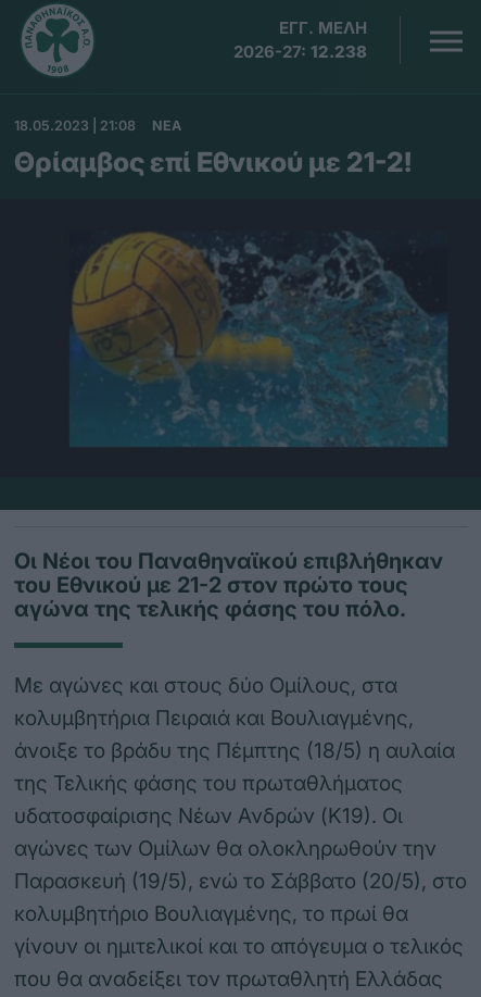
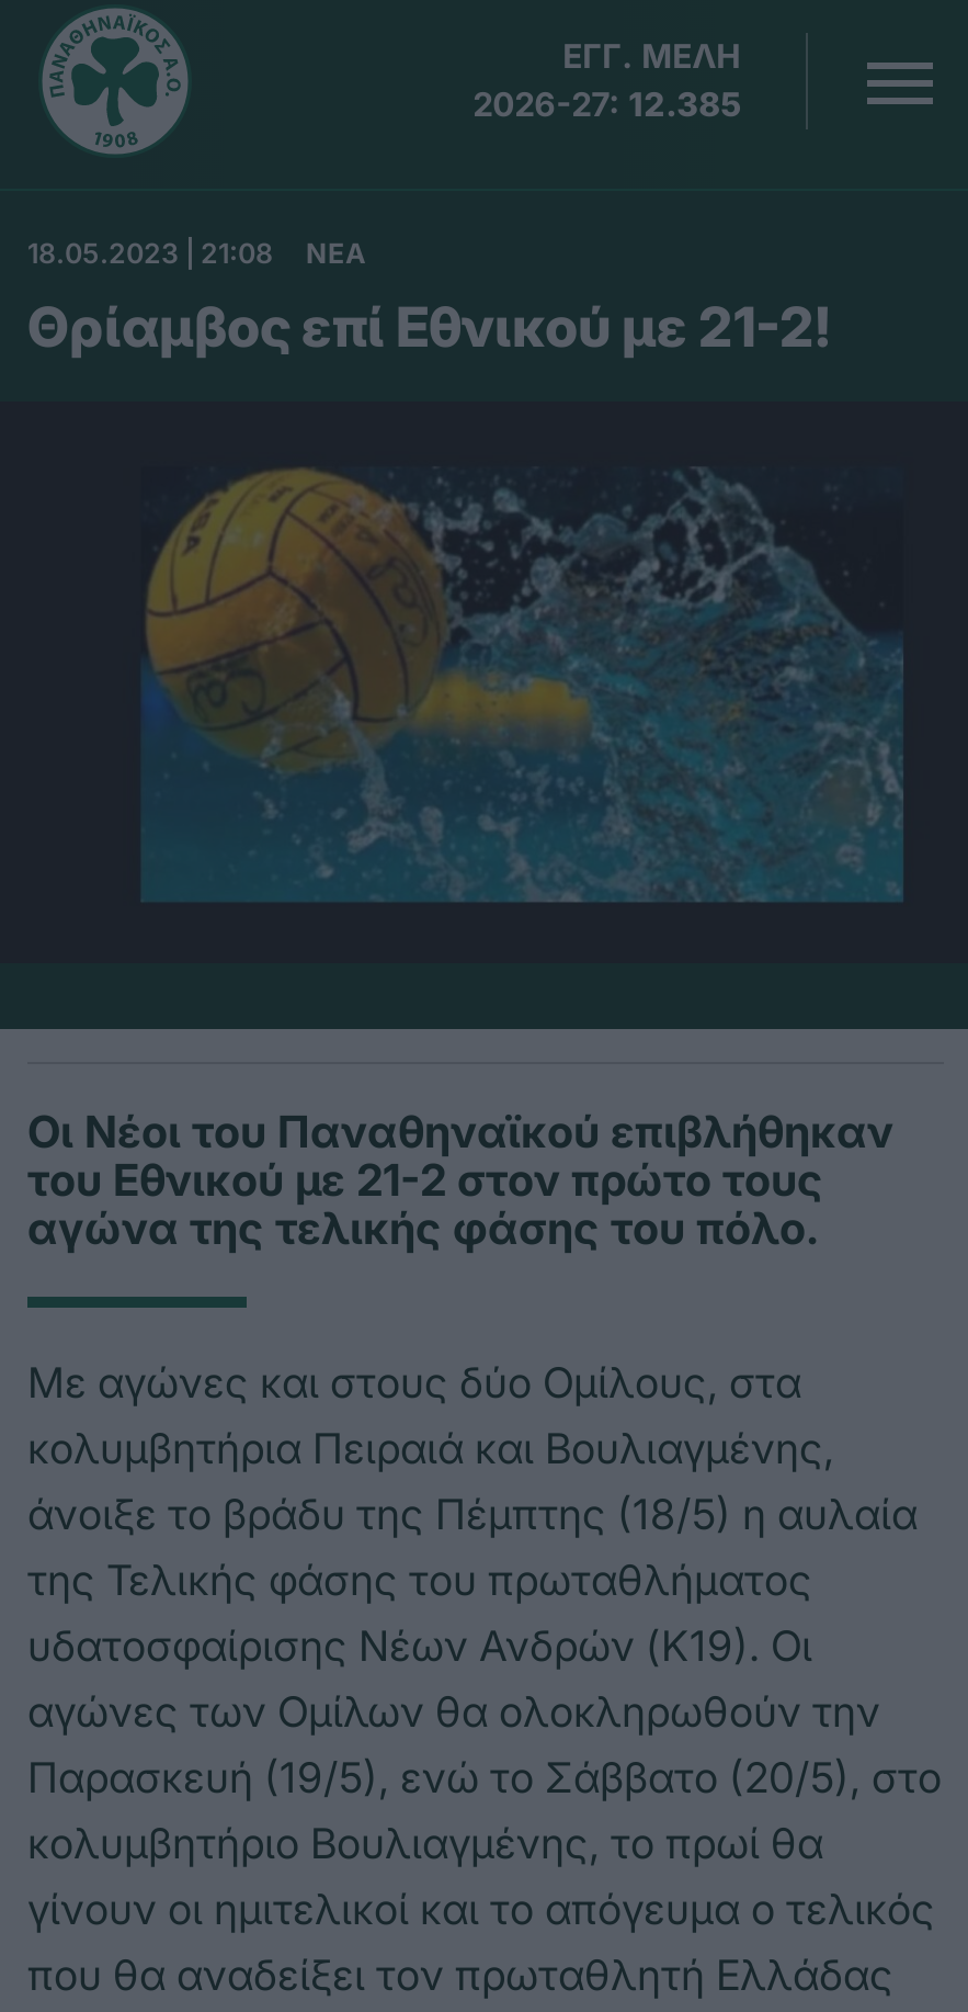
- 2026-27: 12.238
+ 2026-27: 12.385
